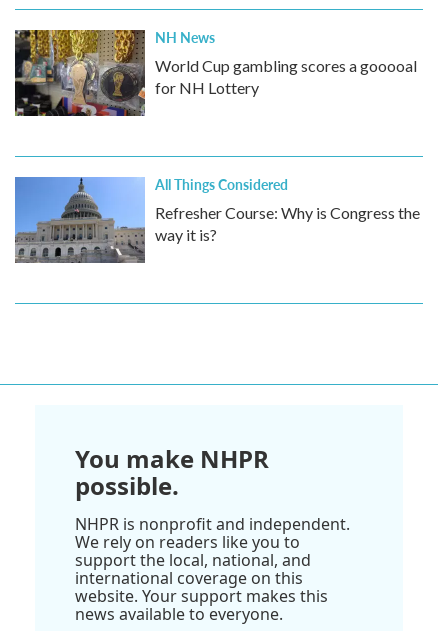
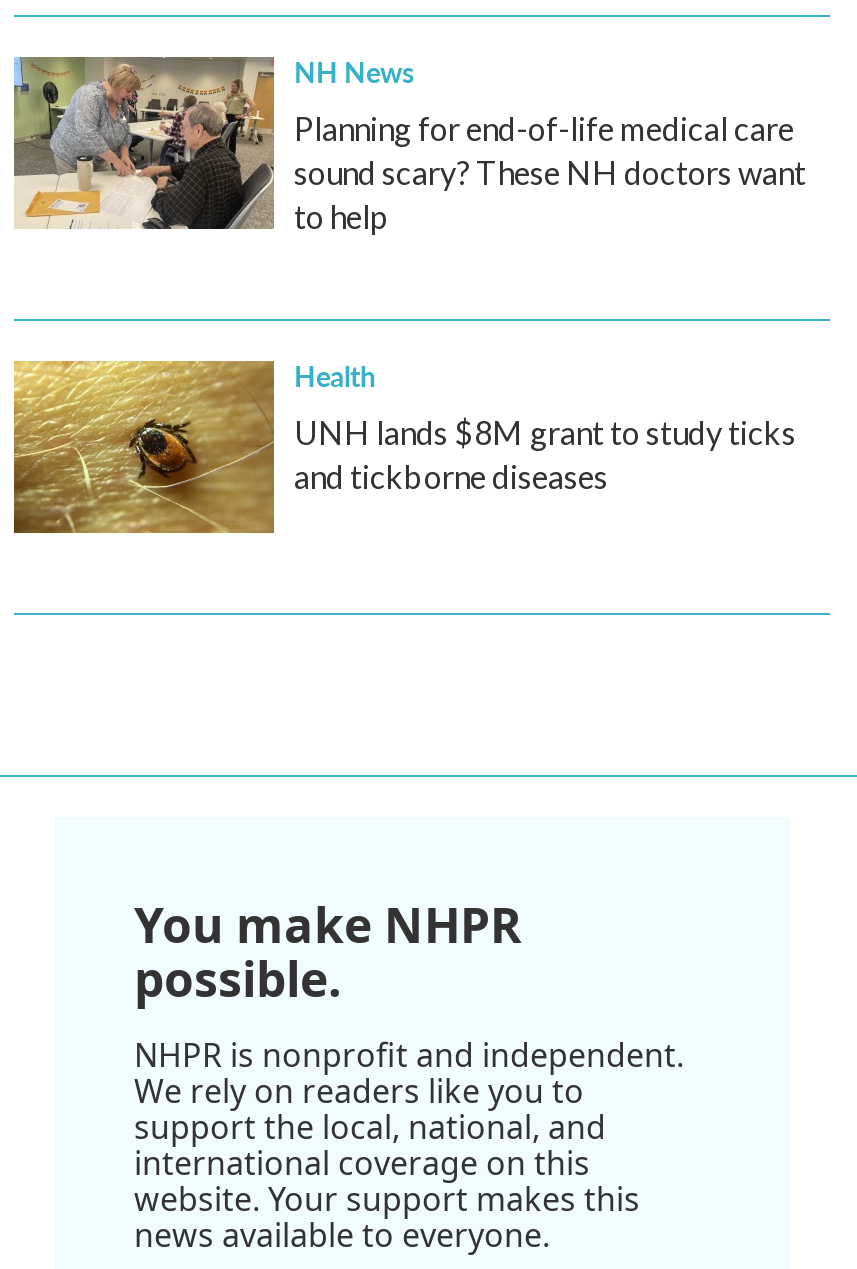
- [image]
- World Cup gambling scores a gooooal
- for NH Lottery
+ [image]
+ Planning for end-of-life medical care
+ sound scary? These NH doctors want
+ to help

- [image]
- All Things Considered
- Refresher Course: Why is Congress the
- way it is?
+ [image]
+ Health
+ UNH lands $8M grant to study ticks
+ and tickborne diseases
